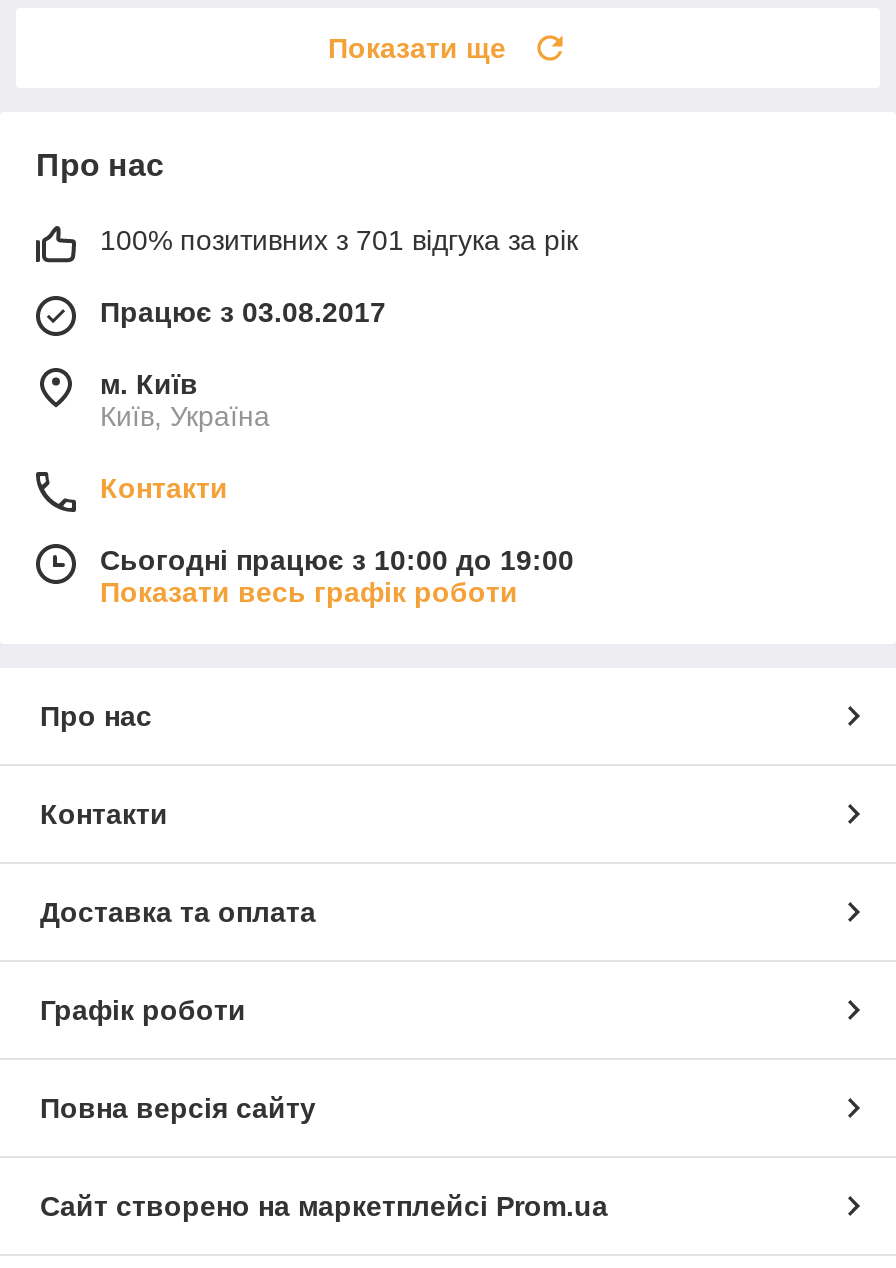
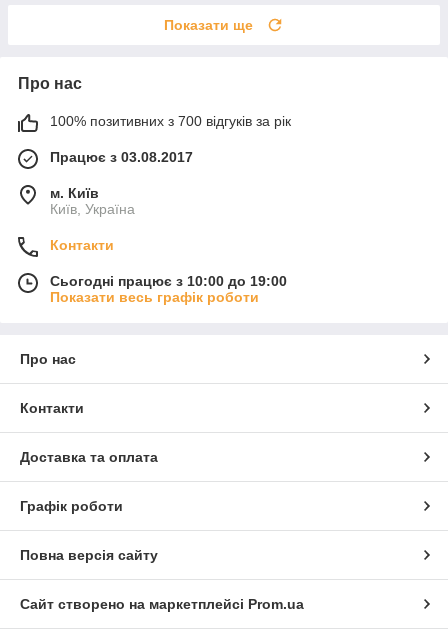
- 100% позитивних з 701 відгука за рік
+ 100% позитивних з 700 відгуків за рік
